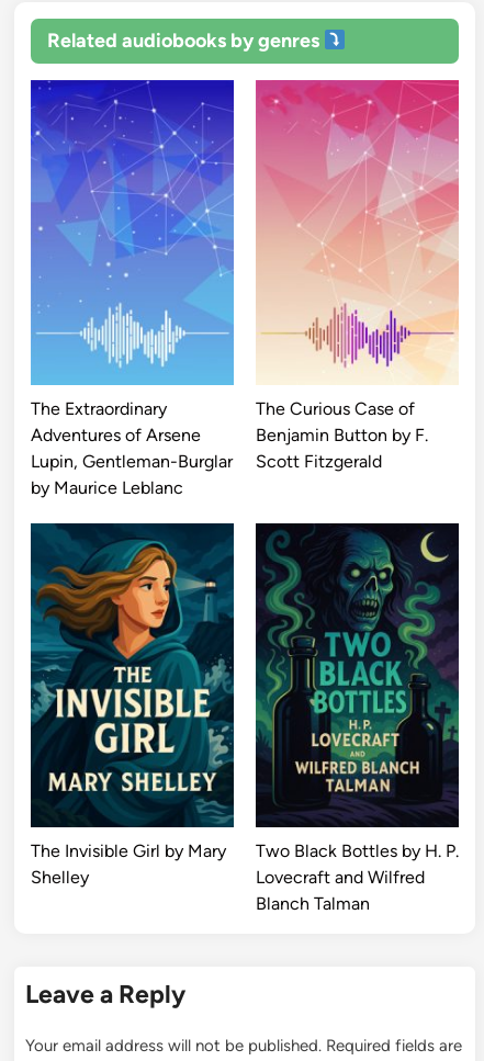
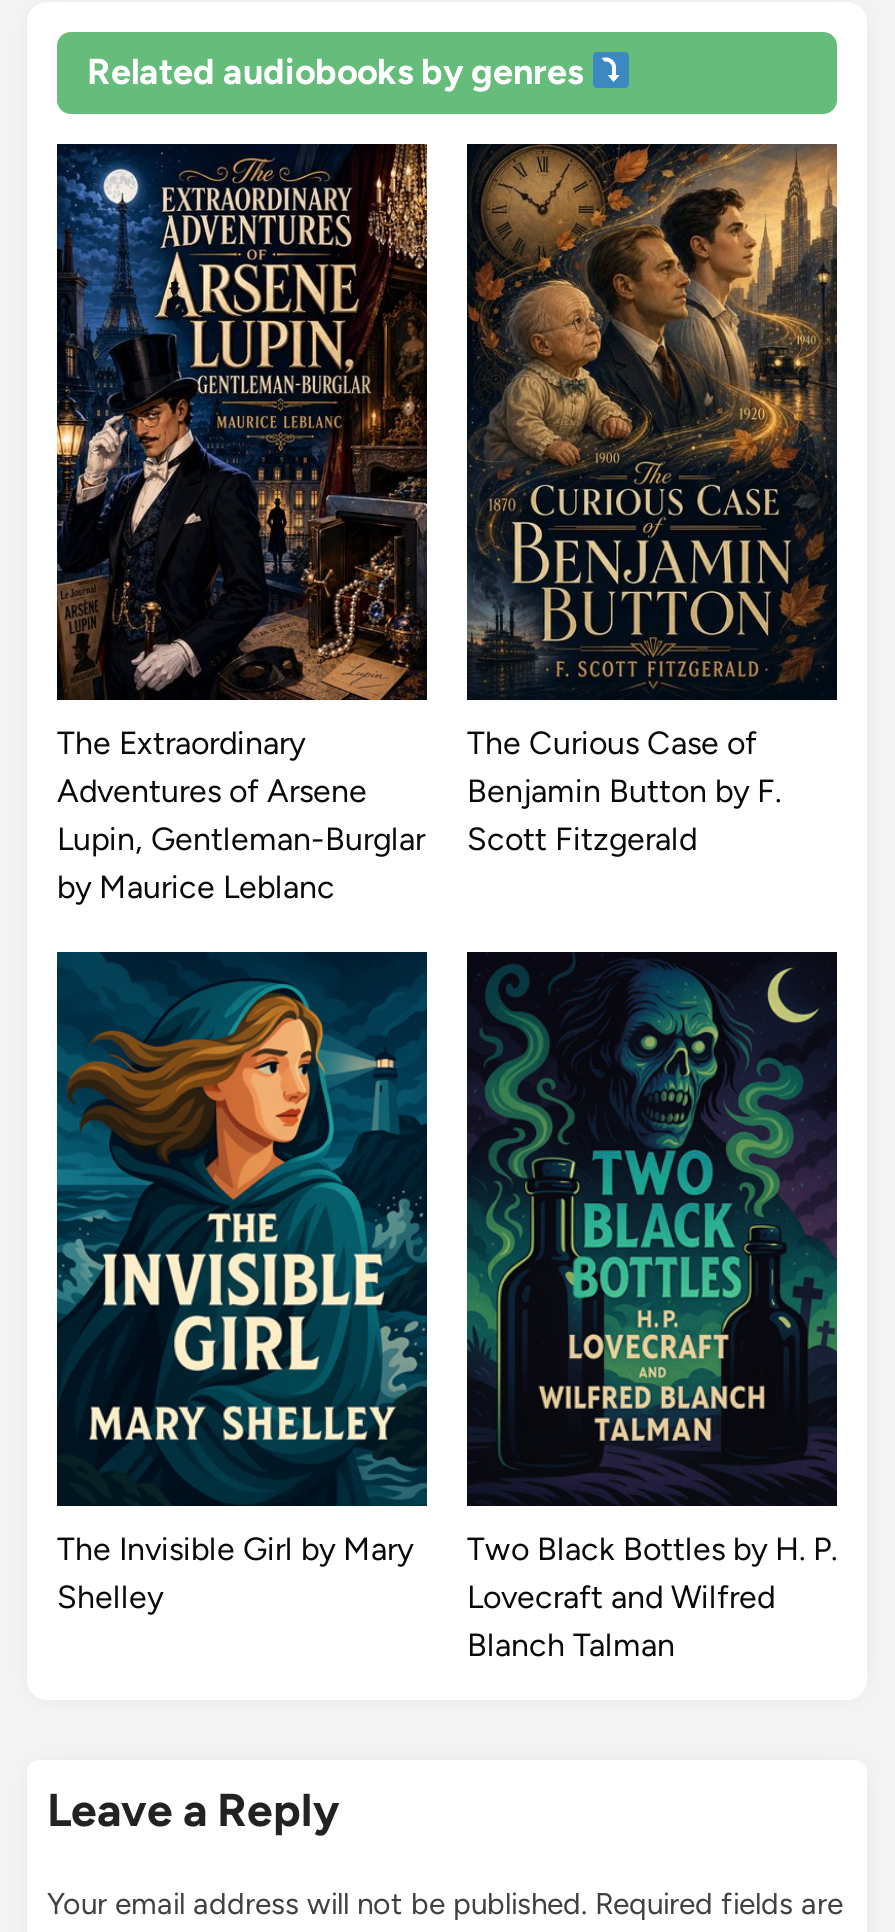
- [image]
+ [image]

- [image]
+ [image]
